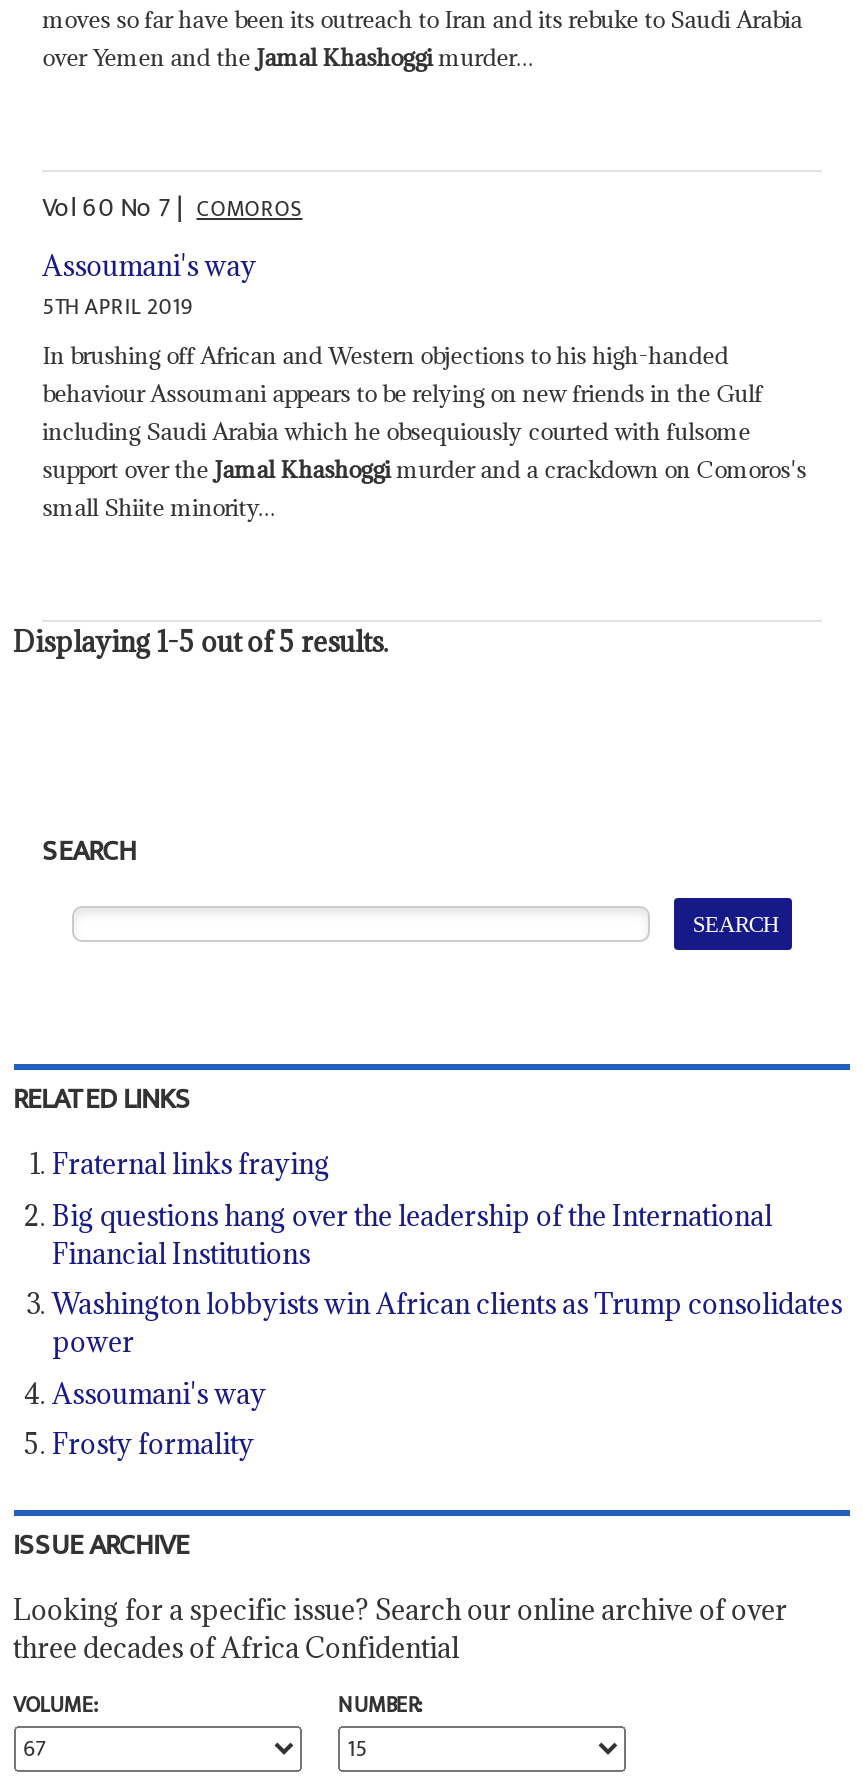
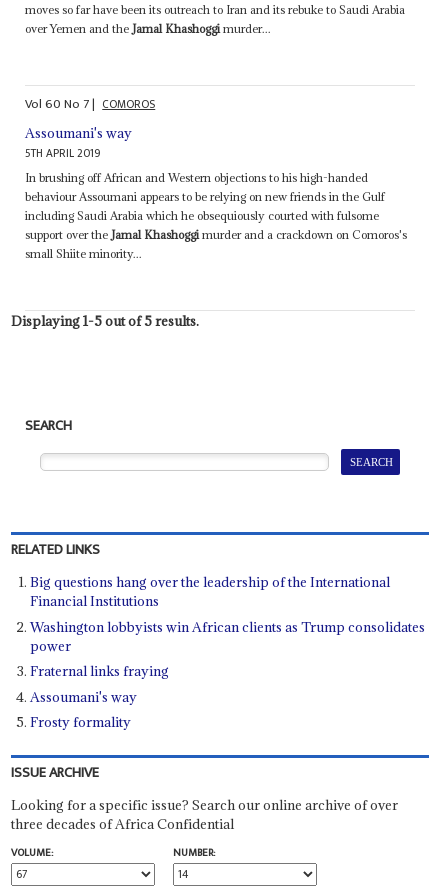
moved down: Fraternal links fraying

moved up: Big questions hang over the leadership of the International | Financial Institutions | Washington lobbyists win African clients as Trump consolidates | power
